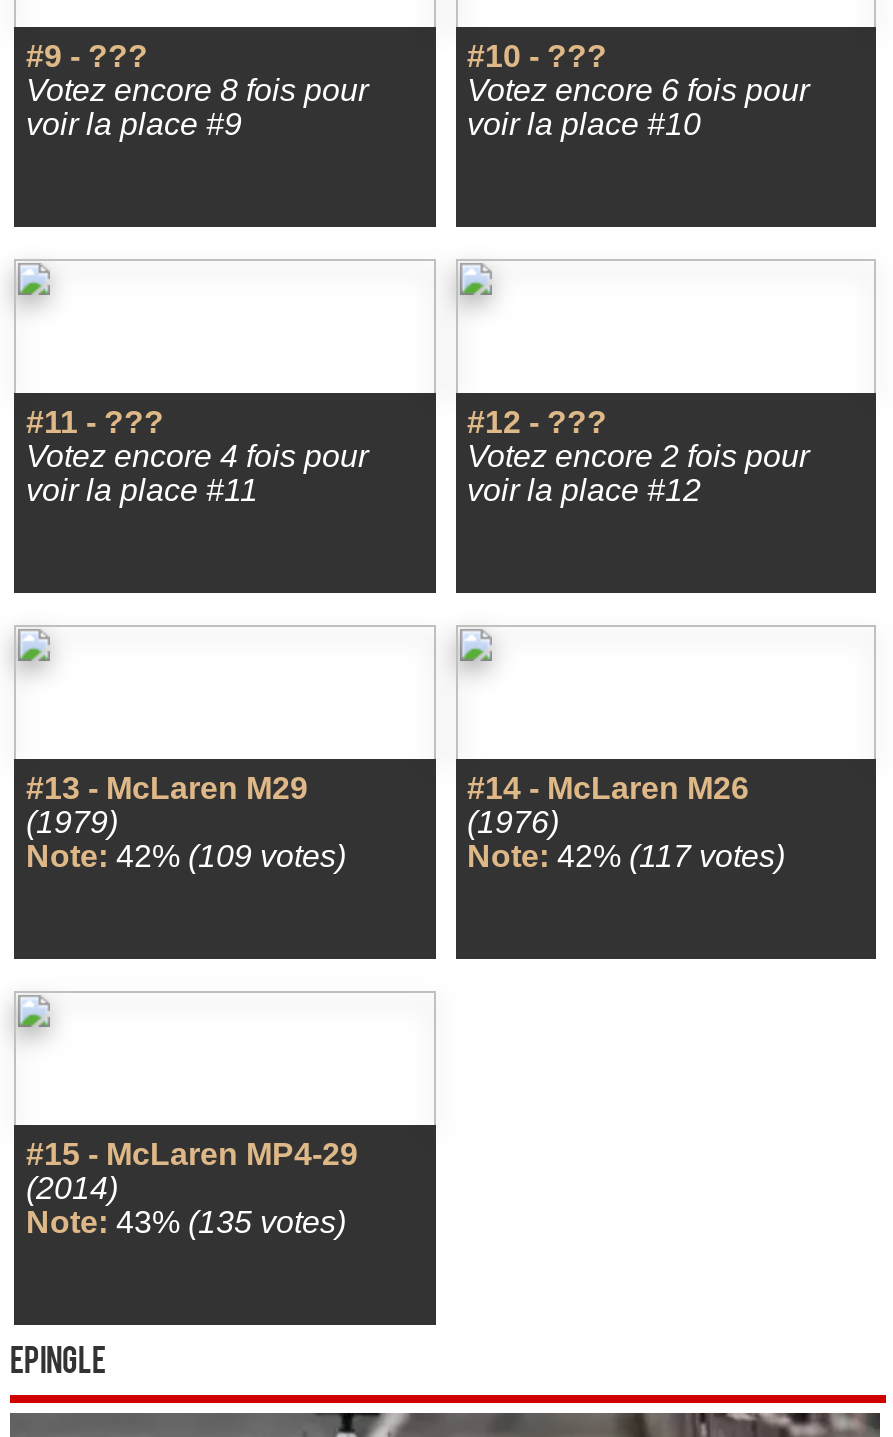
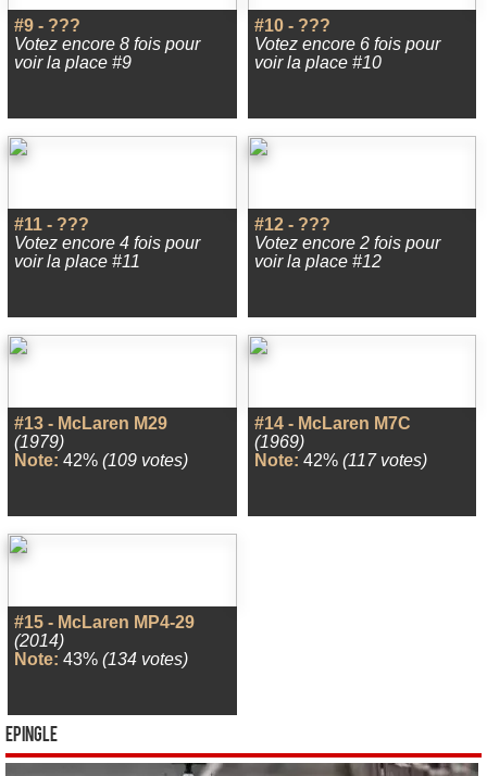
- #14 - McLaren M26
+ #14 - McLaren M7C

- (1976)
+ (1969)

- Note: 43% (135 votes)
+ Note: 43% (134 votes)
